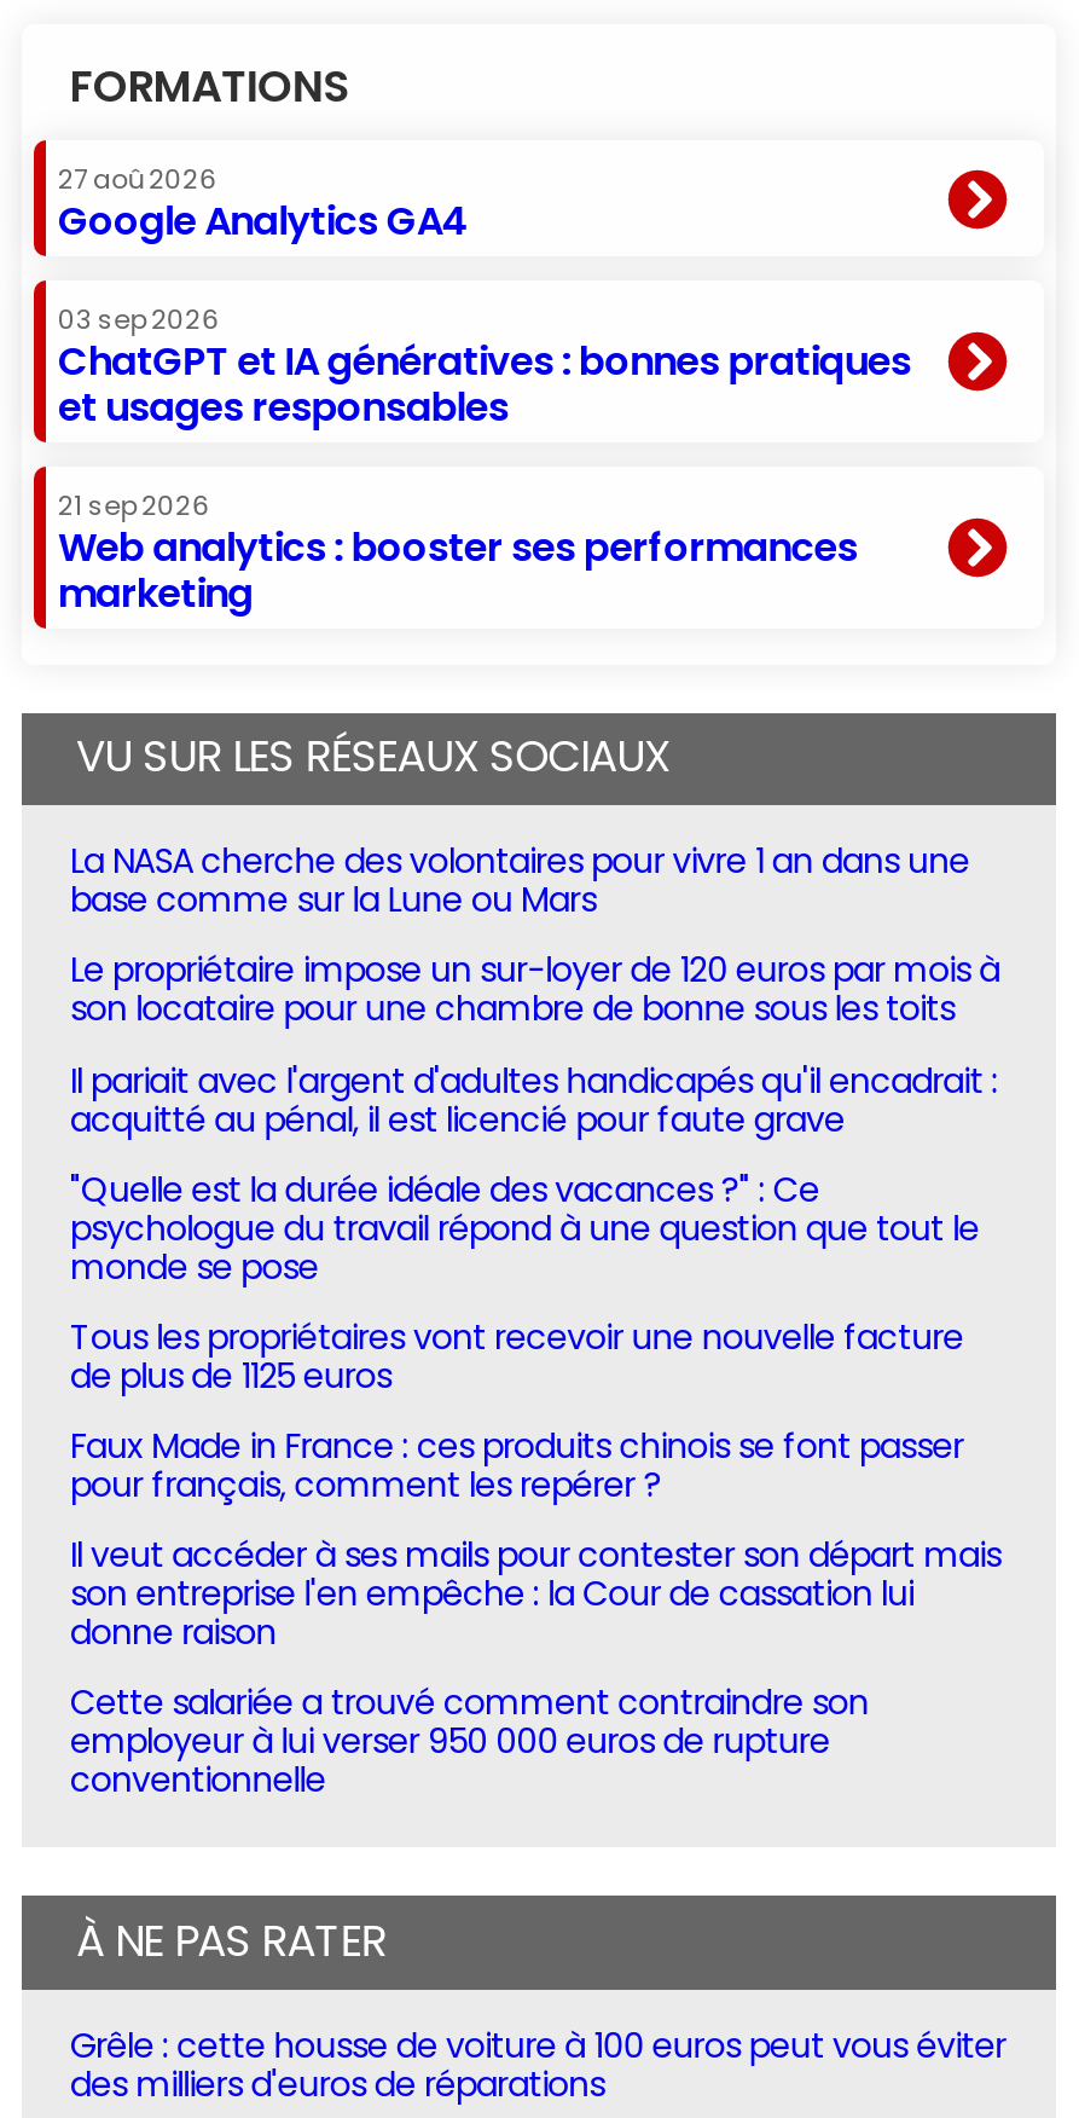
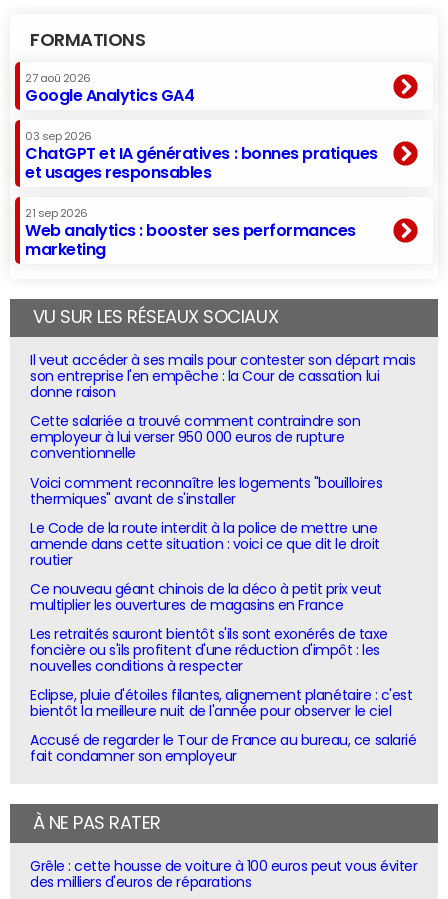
- La NASA cherche des volontaires pour vivre 1 an dans une
- base comme sur la Lune ou Mars
- Le propriétaire impose un sur-loyer de 120 euros par mois à
- son locataire pour une chambre de bonne sous les toits
- Il pariait avec l'argent d'adultes handicapés qu'il encadrait :
- acquitté au pénal, il est licencié pour faute grave
- "Quelle est la durée idéale des vacances ?" : Ce
- psychologue du travail répond à une question que tout le
- monde se pose
- Tous les propriétaires vont recevoir une nouvelle facture
- de plus de 1125 euros
- Faux Made in France : ces produits chinois se font passer
- pour français, comment les repérer ?

moved up: Il veut accéder à ses mails pour contester son départ mais | son entreprise l'en empêche : la Cour de cassation lui | donne raison | Cette salariée a trouvé comment contraindre son | employeur à lui verser 950 000 euros de rupture | conventionnelle

+ Voici comment reconnaître les logements "bouilloires
+ thermiques" avant de s'installer
+ Le Code de la route interdit à la police de mettre une
+ amende dans cette situation : voici ce que dit le droit
+ routier
+ Ce nouveau géant chinois de la déco à petit prix veut
+ multiplier les ouvertures de magasins en France
+ Les retraités sauront bientôt s'ils sont exonérés de taxe
+ foncière ou s'ils profitent d'une réduction d'impôt : les
+ nouvelles conditions à respecter
+ Eclipse, pluie d'étoiles filantes, alignement planétaire : c'est
+ bientôt la meilleure nuit de l'année pour observer le ciel
+ Accusé de regarder le Tour de France au bureau, ce salarié
+ fait condamner son employeur
